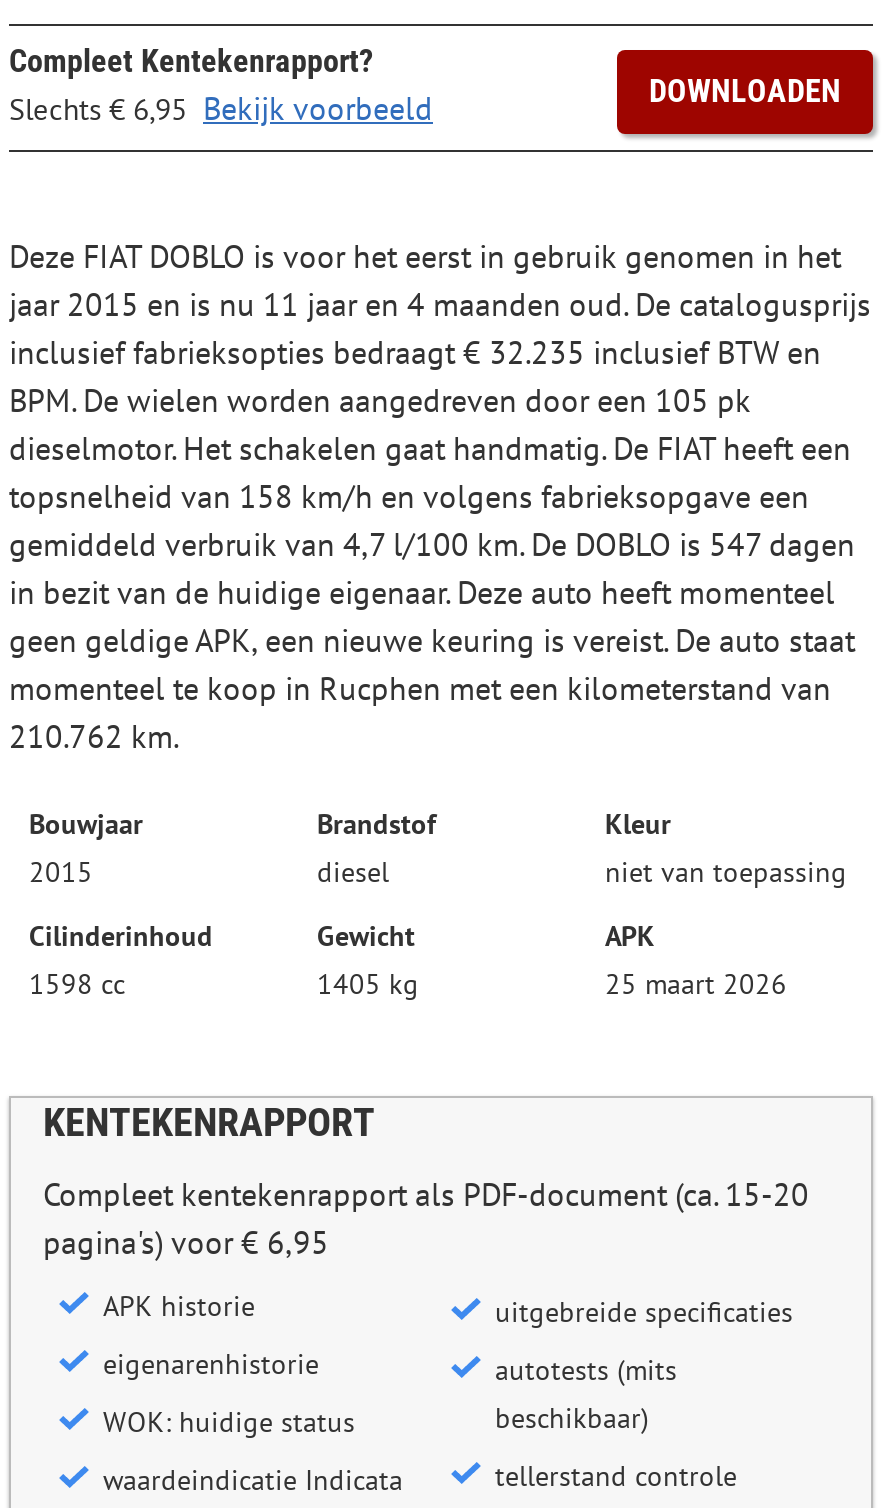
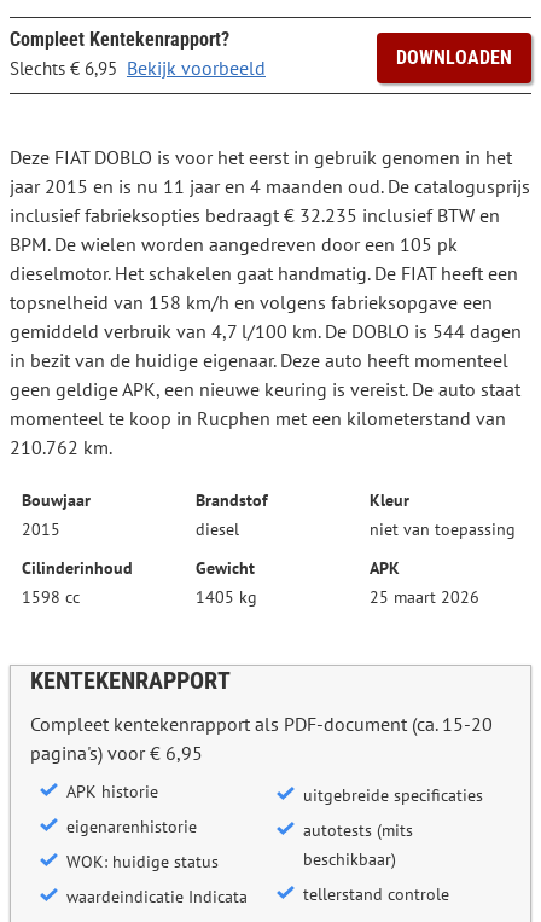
- gemiddeld verbruik van 4,7 l/100 km. De DOBLO is 547 dagen
+ gemiddeld verbruik van 4,7 l/100 km. De DOBLO is 544 dagen
